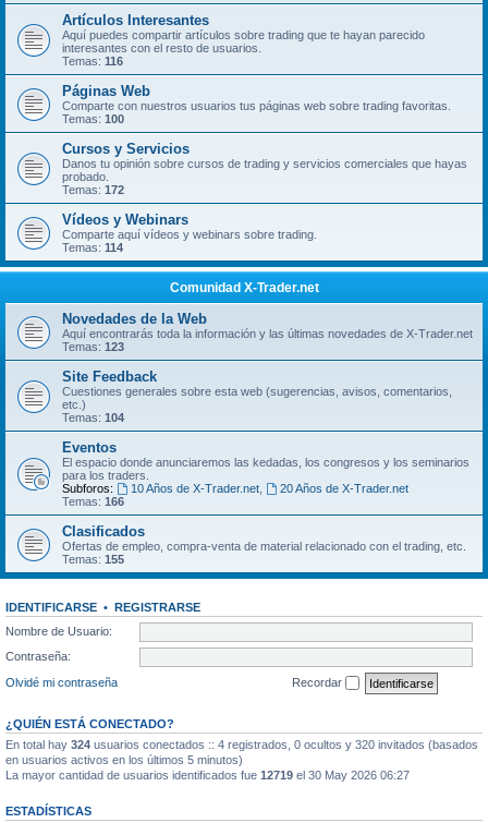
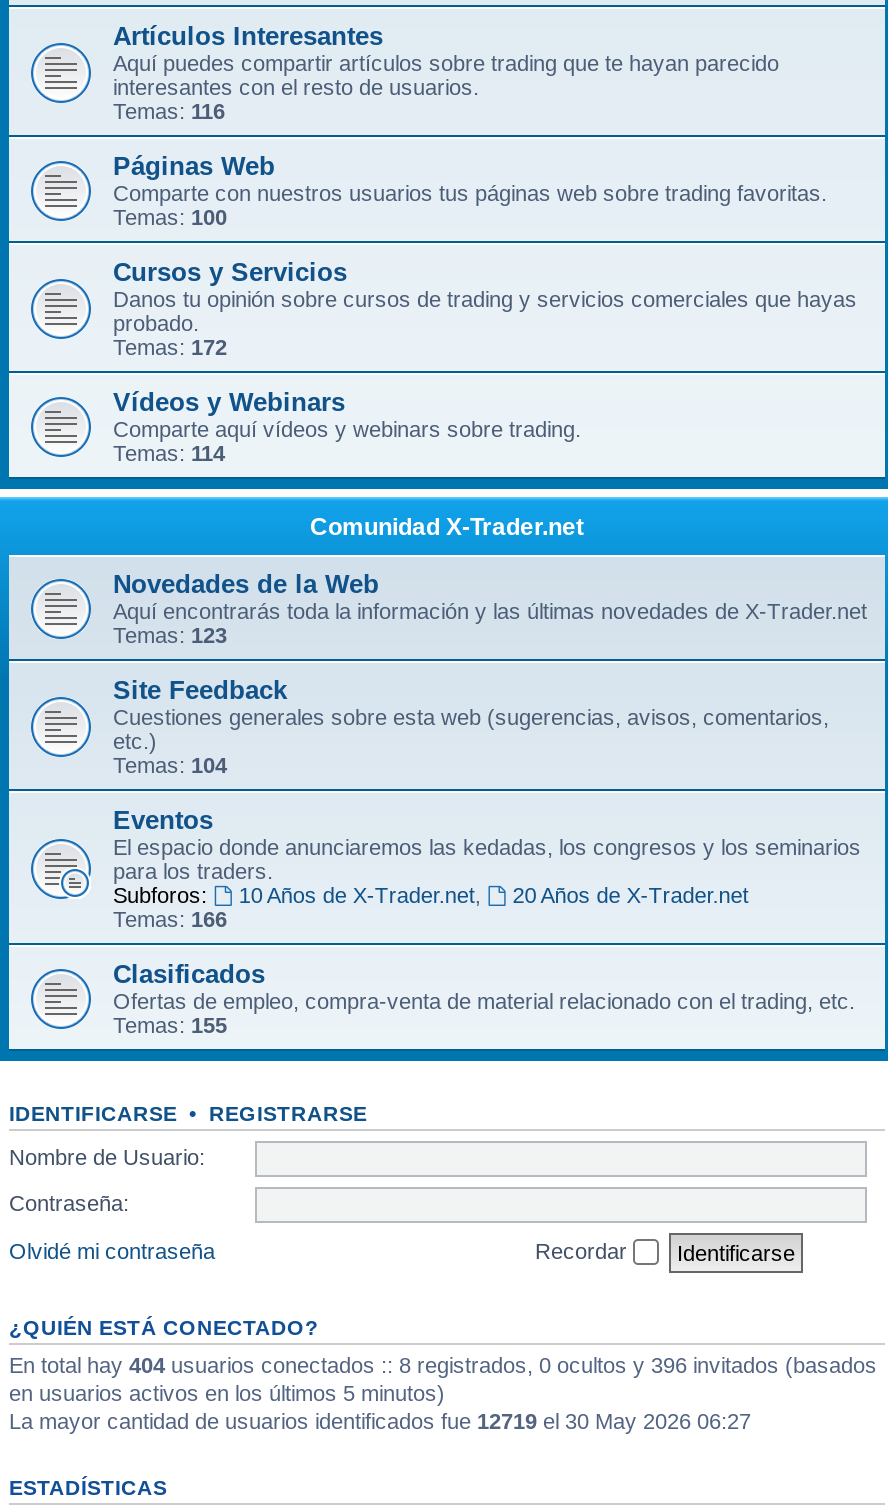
- En total hay 324 usuarios conectados :: 4 registrados, 0 ocultos y 320 invitados (basados
+ En total hay 404 usuarios conectados :: 8 registrados, 0 ocultos y 396 invitados (basados
